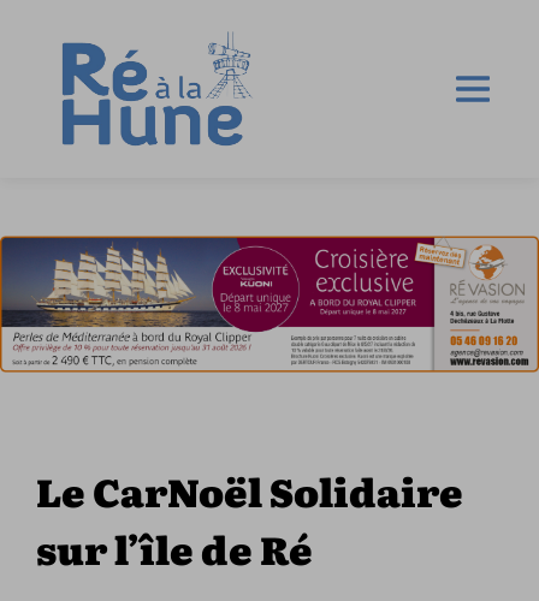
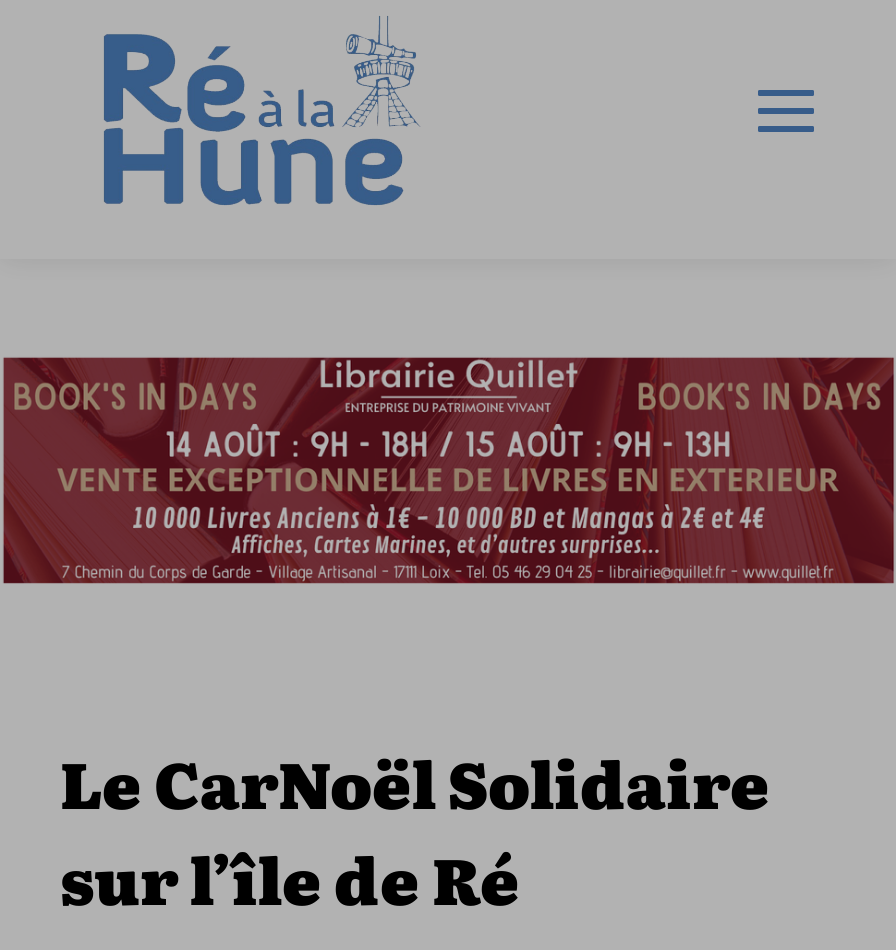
- [image]
+ [image]
